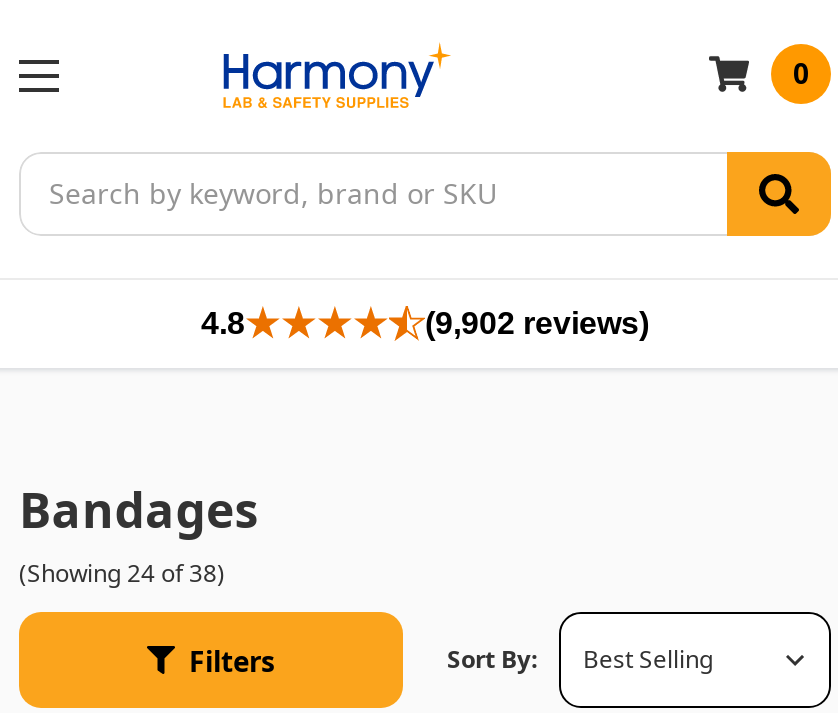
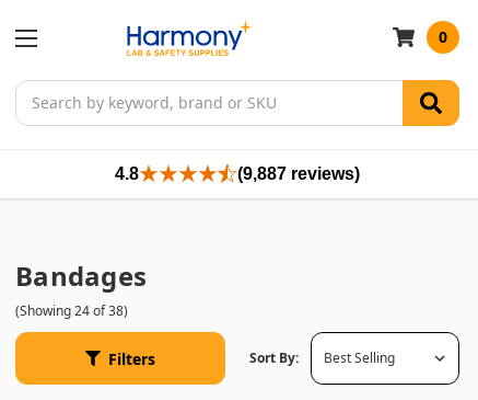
- (9,902 reviews)
+ (9,887 reviews)
